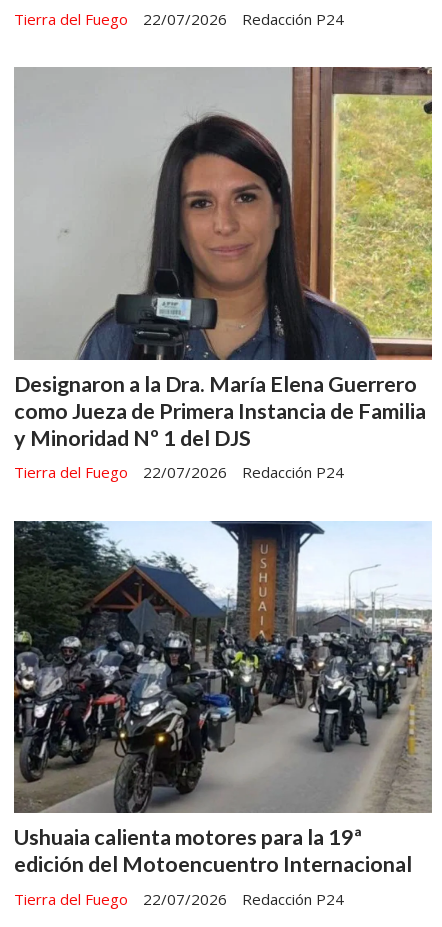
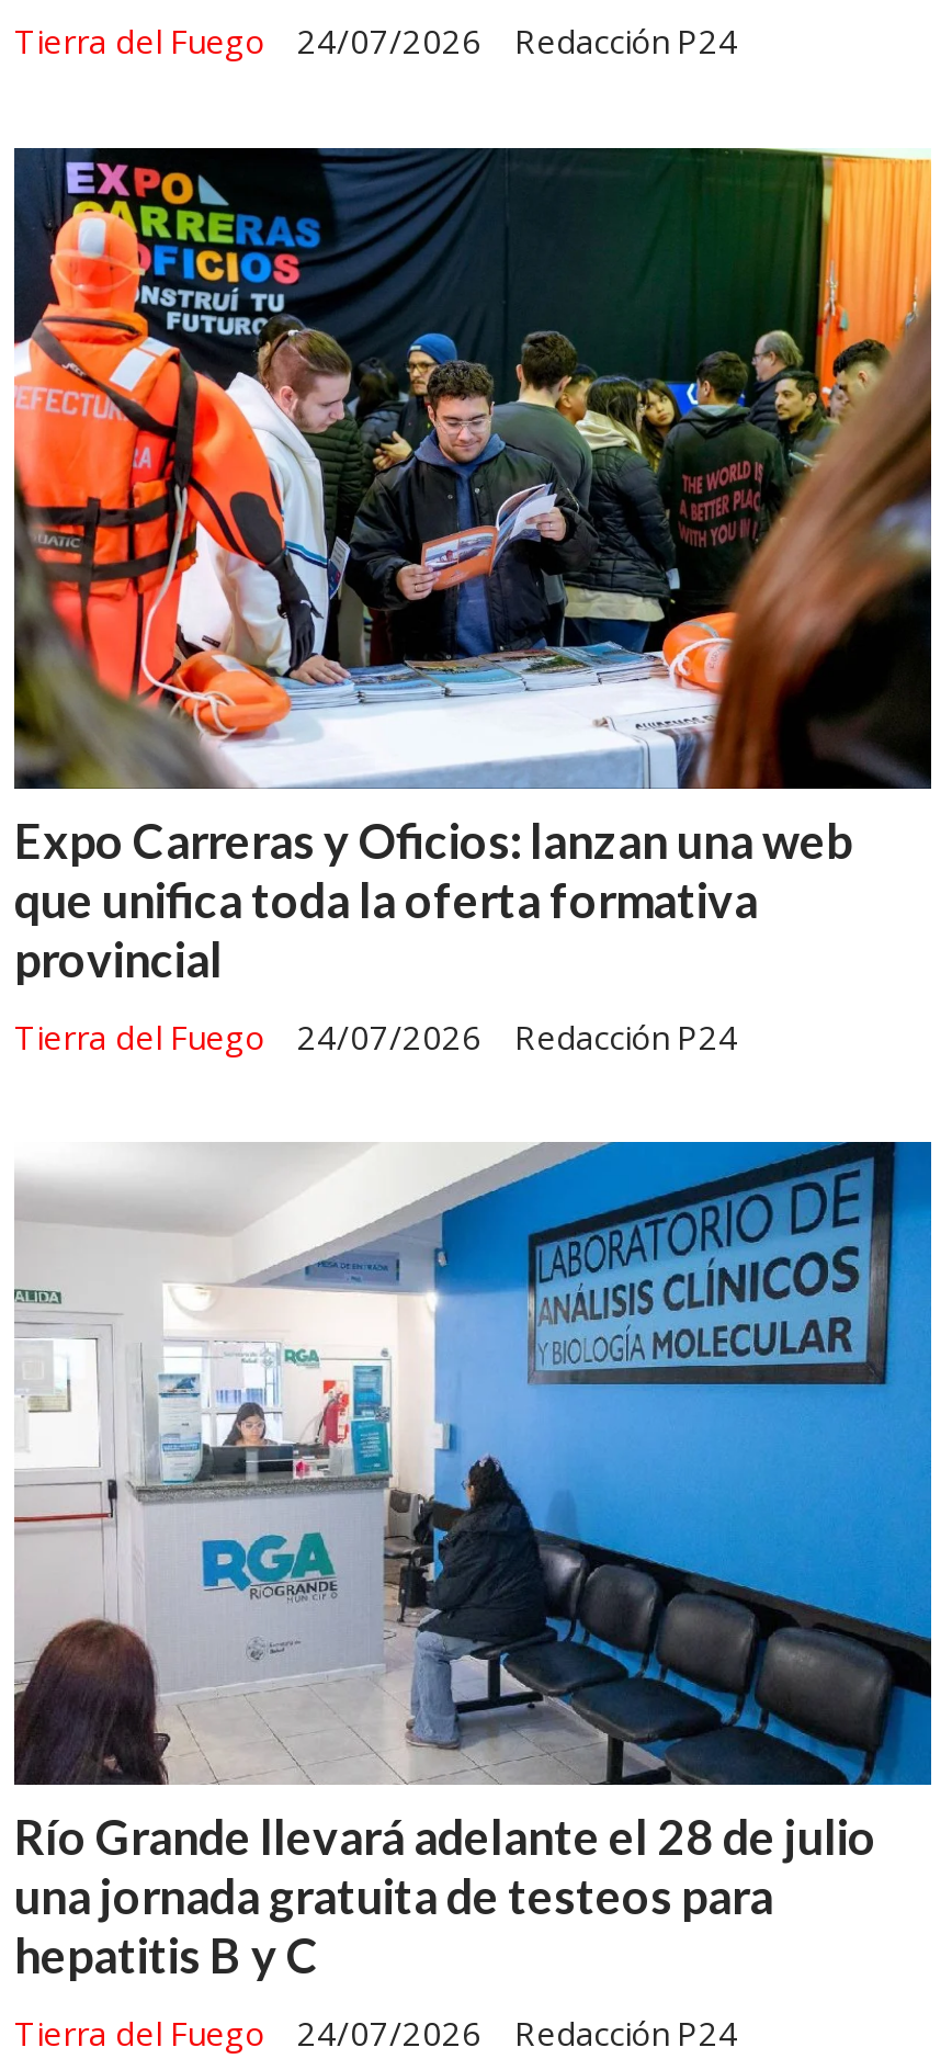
- Tierra del Fuego 22/07/2026 Redacción P24
+ Tierra del Fuego 24/07/2026 Redacción P24

- [image]
- Designaron a la Dra. María Elena Guerrero
- como Jueza de Primera Instancia de Familia
- y Minoridad Nº 1 del DJS
+ [image]
+ Expo Carreras y Oficios: lanzan una web
+ que unifica toda la oferta formativa
+ provincial

- Tierra del Fuego 22/07/2026 Redacción P24
+ Tierra del Fuego 24/07/2026 Redacción P24

- [image]
- Ushuaia calienta motores para la 19ª
- edición del Motoencuentro Internacional
+ [image]
+ Río Grande llevará adelante el 28 de julio
+ una jornada gratuita de testeos para
+ hepatitis B y C

- Tierra del Fuego 22/07/2026 Redacción P24
+ Tierra del Fuego 24/07/2026 Redacción P24
